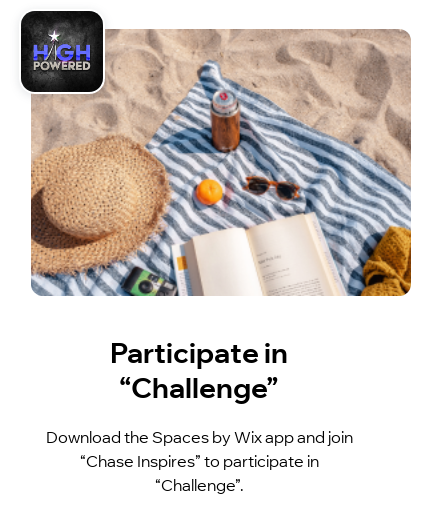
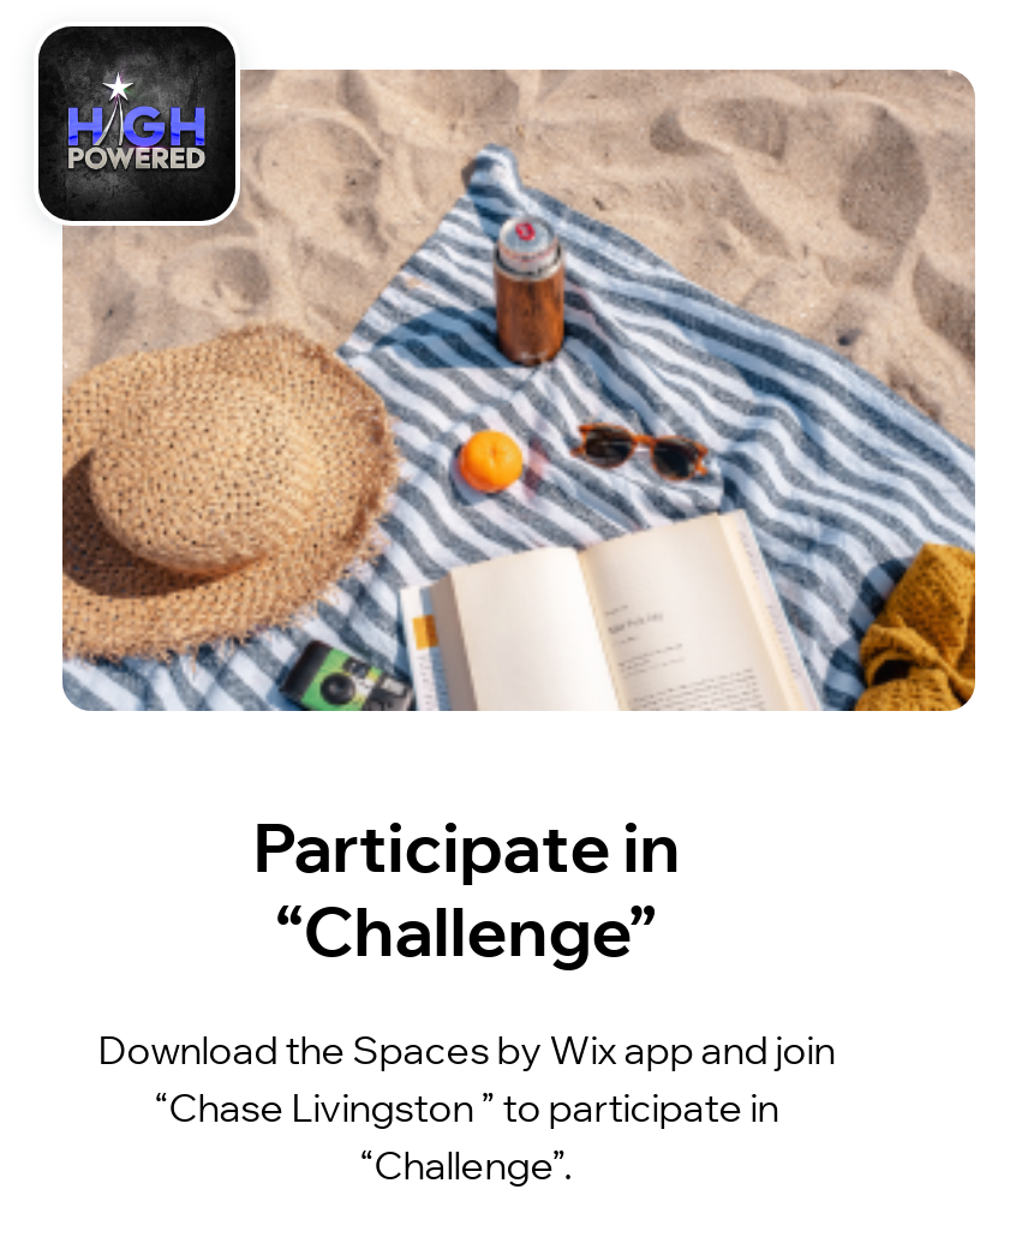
- “Chase Inspires” to participate in
+ “Chase Livingston ” to participate in
